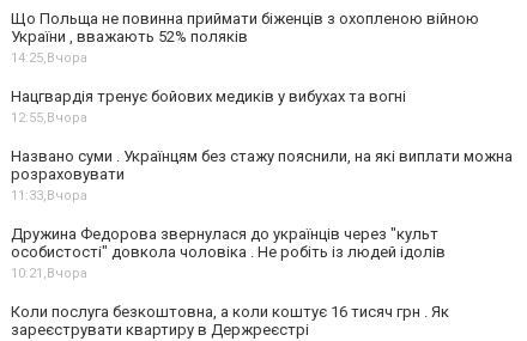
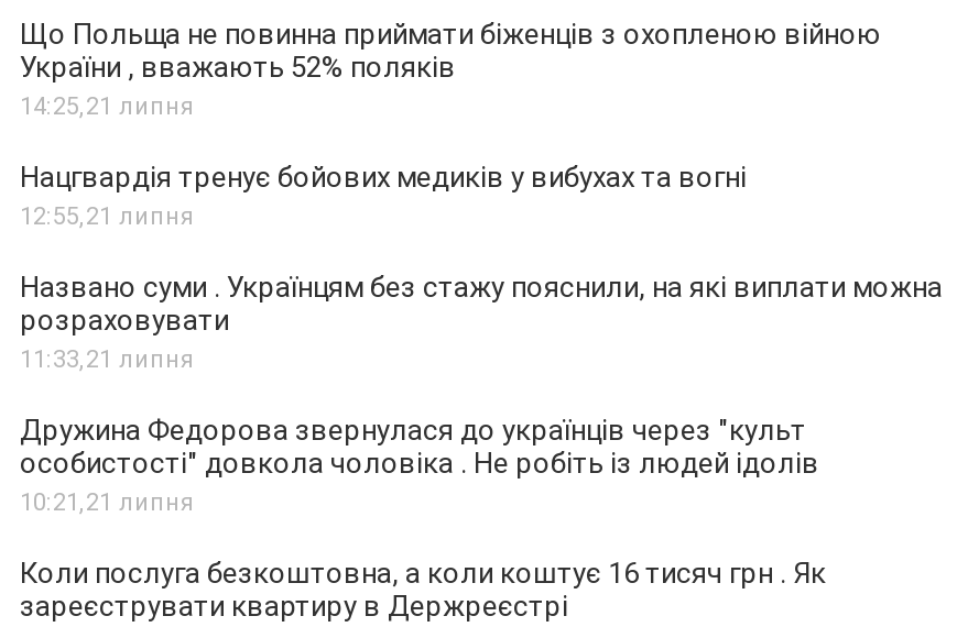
- 14:25,Вчора
+ 14:25,21 липня

- 12:55,Вчора
+ 12:55,21 липня

- 11:33,Вчора
+ 11:33,21 липня

- 10:21, Вчора
+ 10:21, 21 липня
